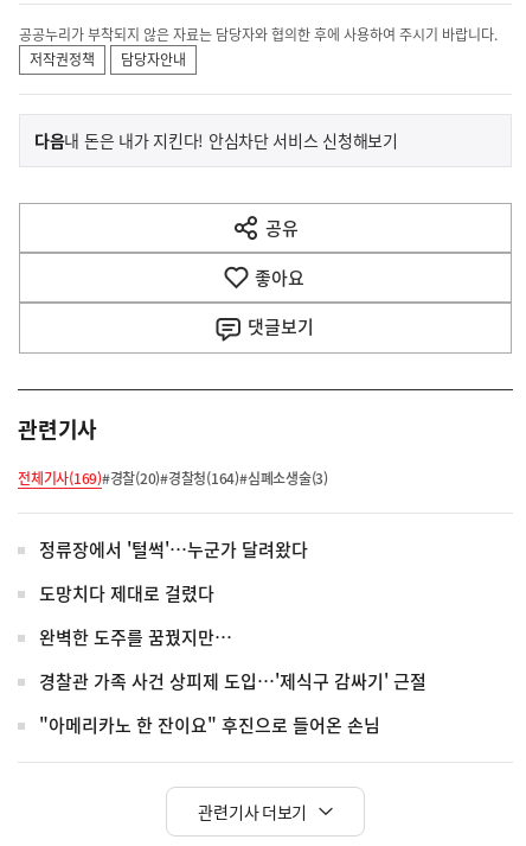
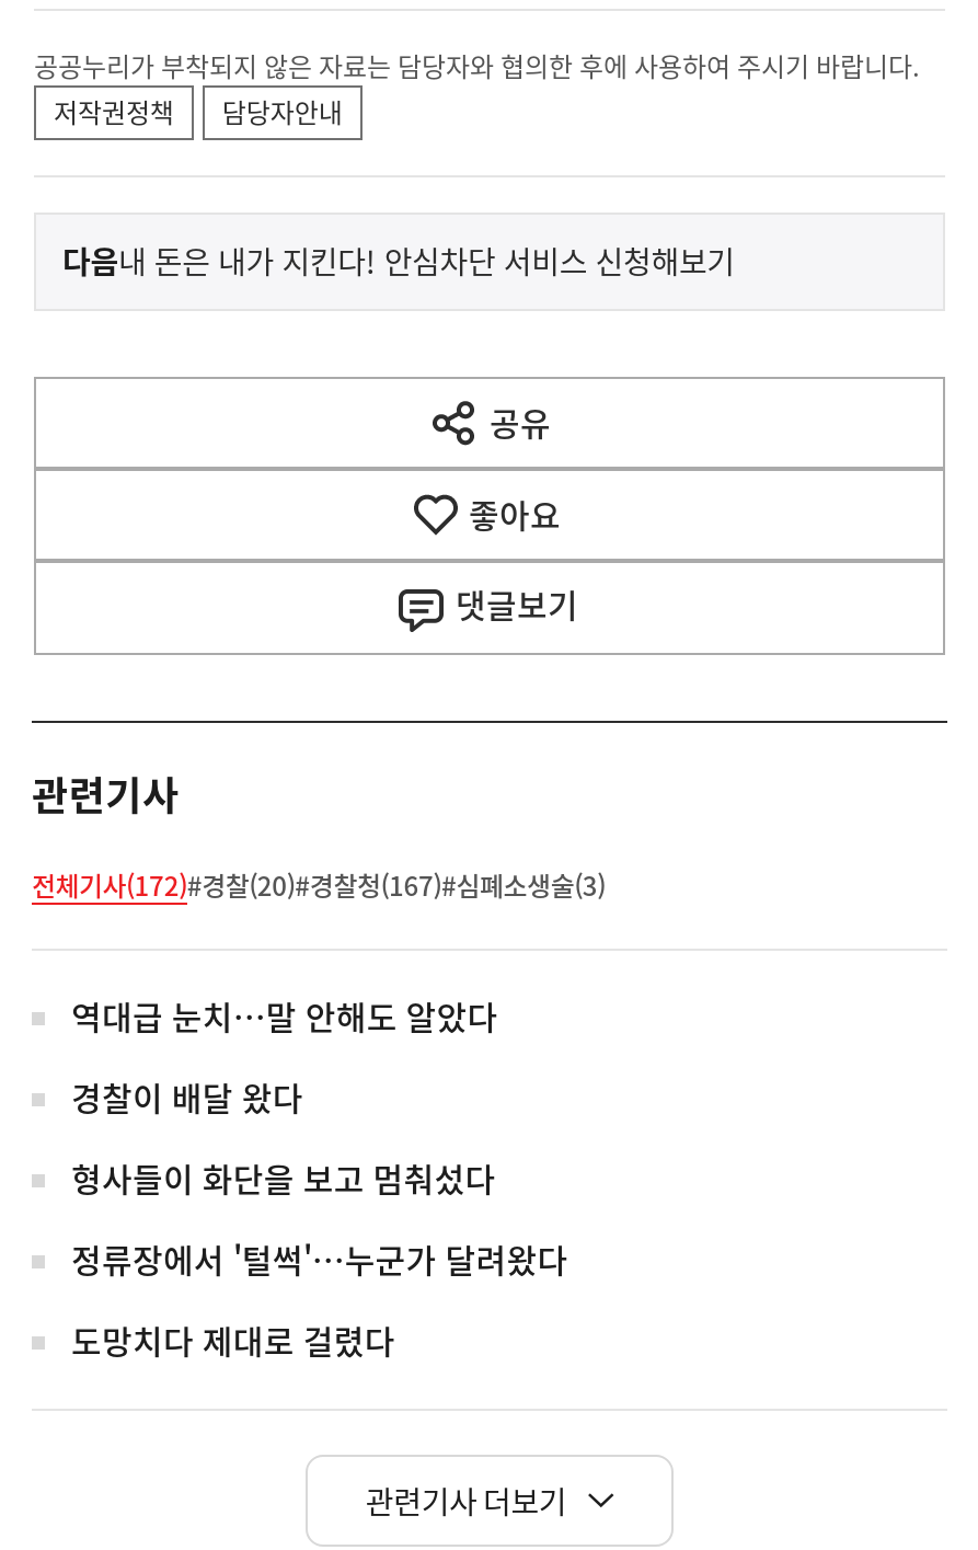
- 전체기사(169)#경찰(20)#경찰청(164)#심폐소생술(3)
+ 전체기사(172)#경찰(20)#경찰청(167)#심폐소생술(3)
+ 역대급 눈치…말 안해도 알았다
+ 경찰이 배달 왔다
+ 형사들이 화단을 보고 멈춰섰다

moved down: 정류장에서 '털썩'…누군가 달려왔다 | 도망치다 제대로 걸렸다

- 완벽한 도주를 꿈꿨지만…
- 경찰관 가족 사건 상피제 도입…'제식구 감싸기' 근절
- "아메리카노 한 잔이요" 후진으로 들어온 손님
